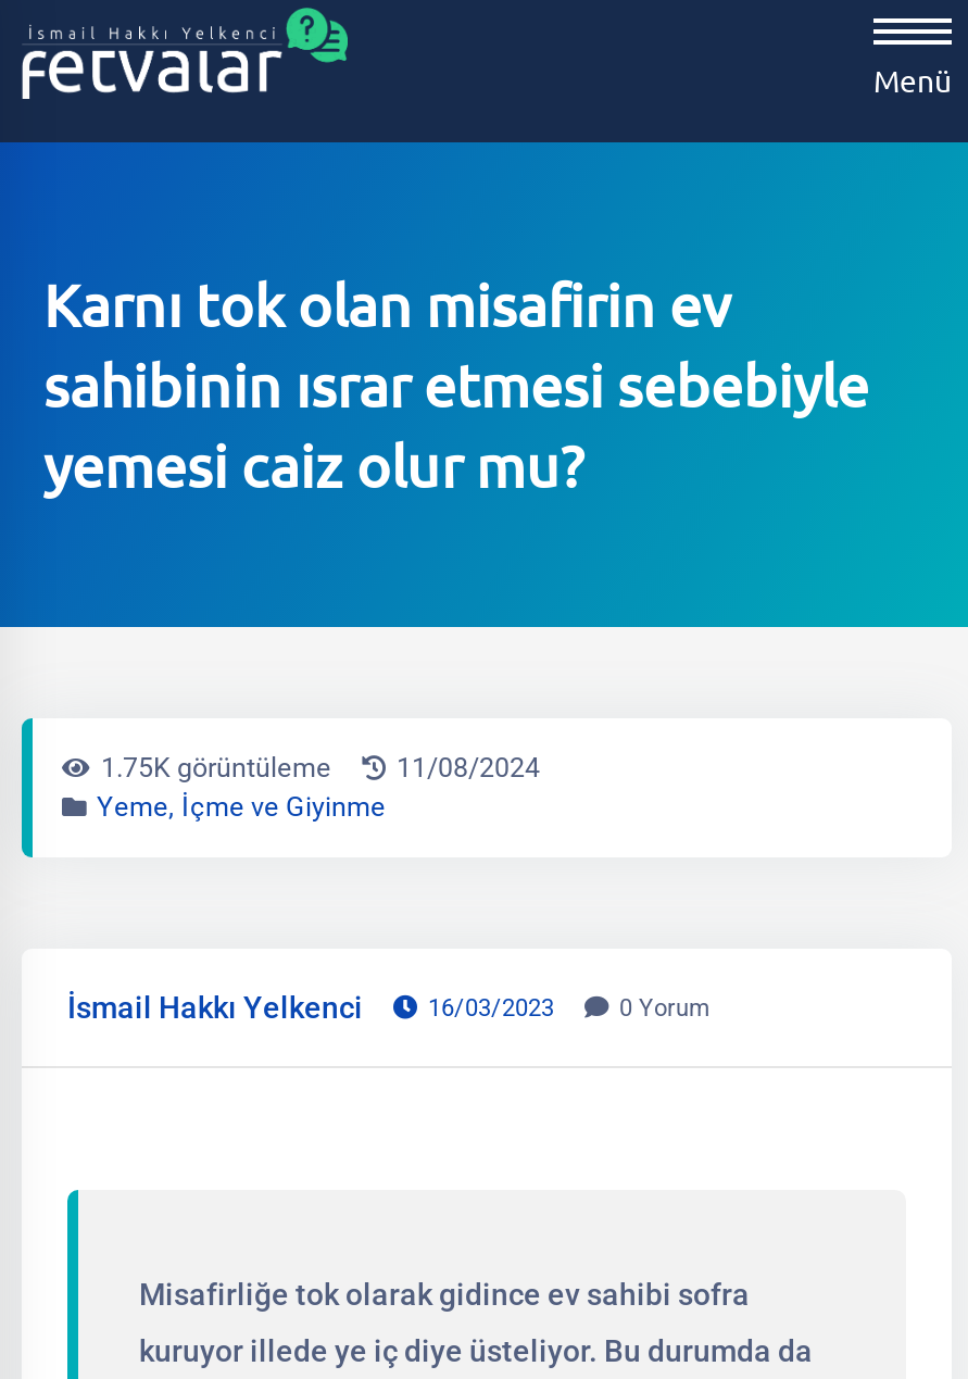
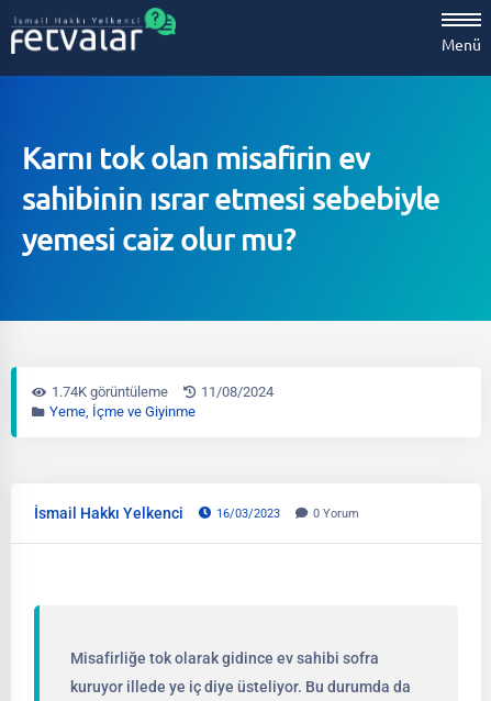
- 1.75K görüntüleme
+ 1.74K görüntüleme
